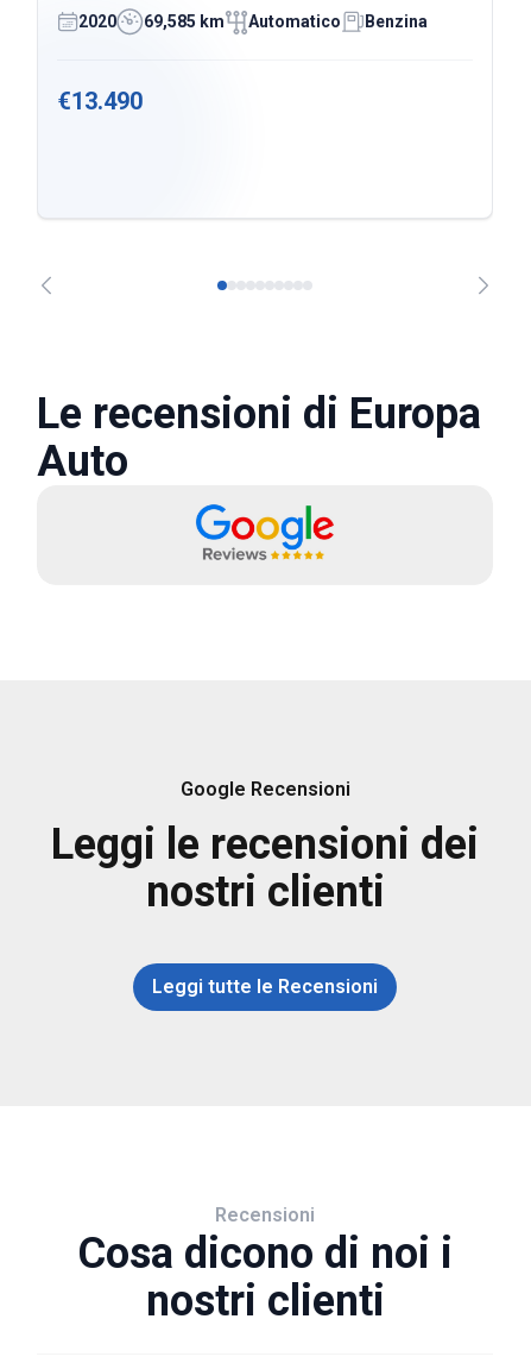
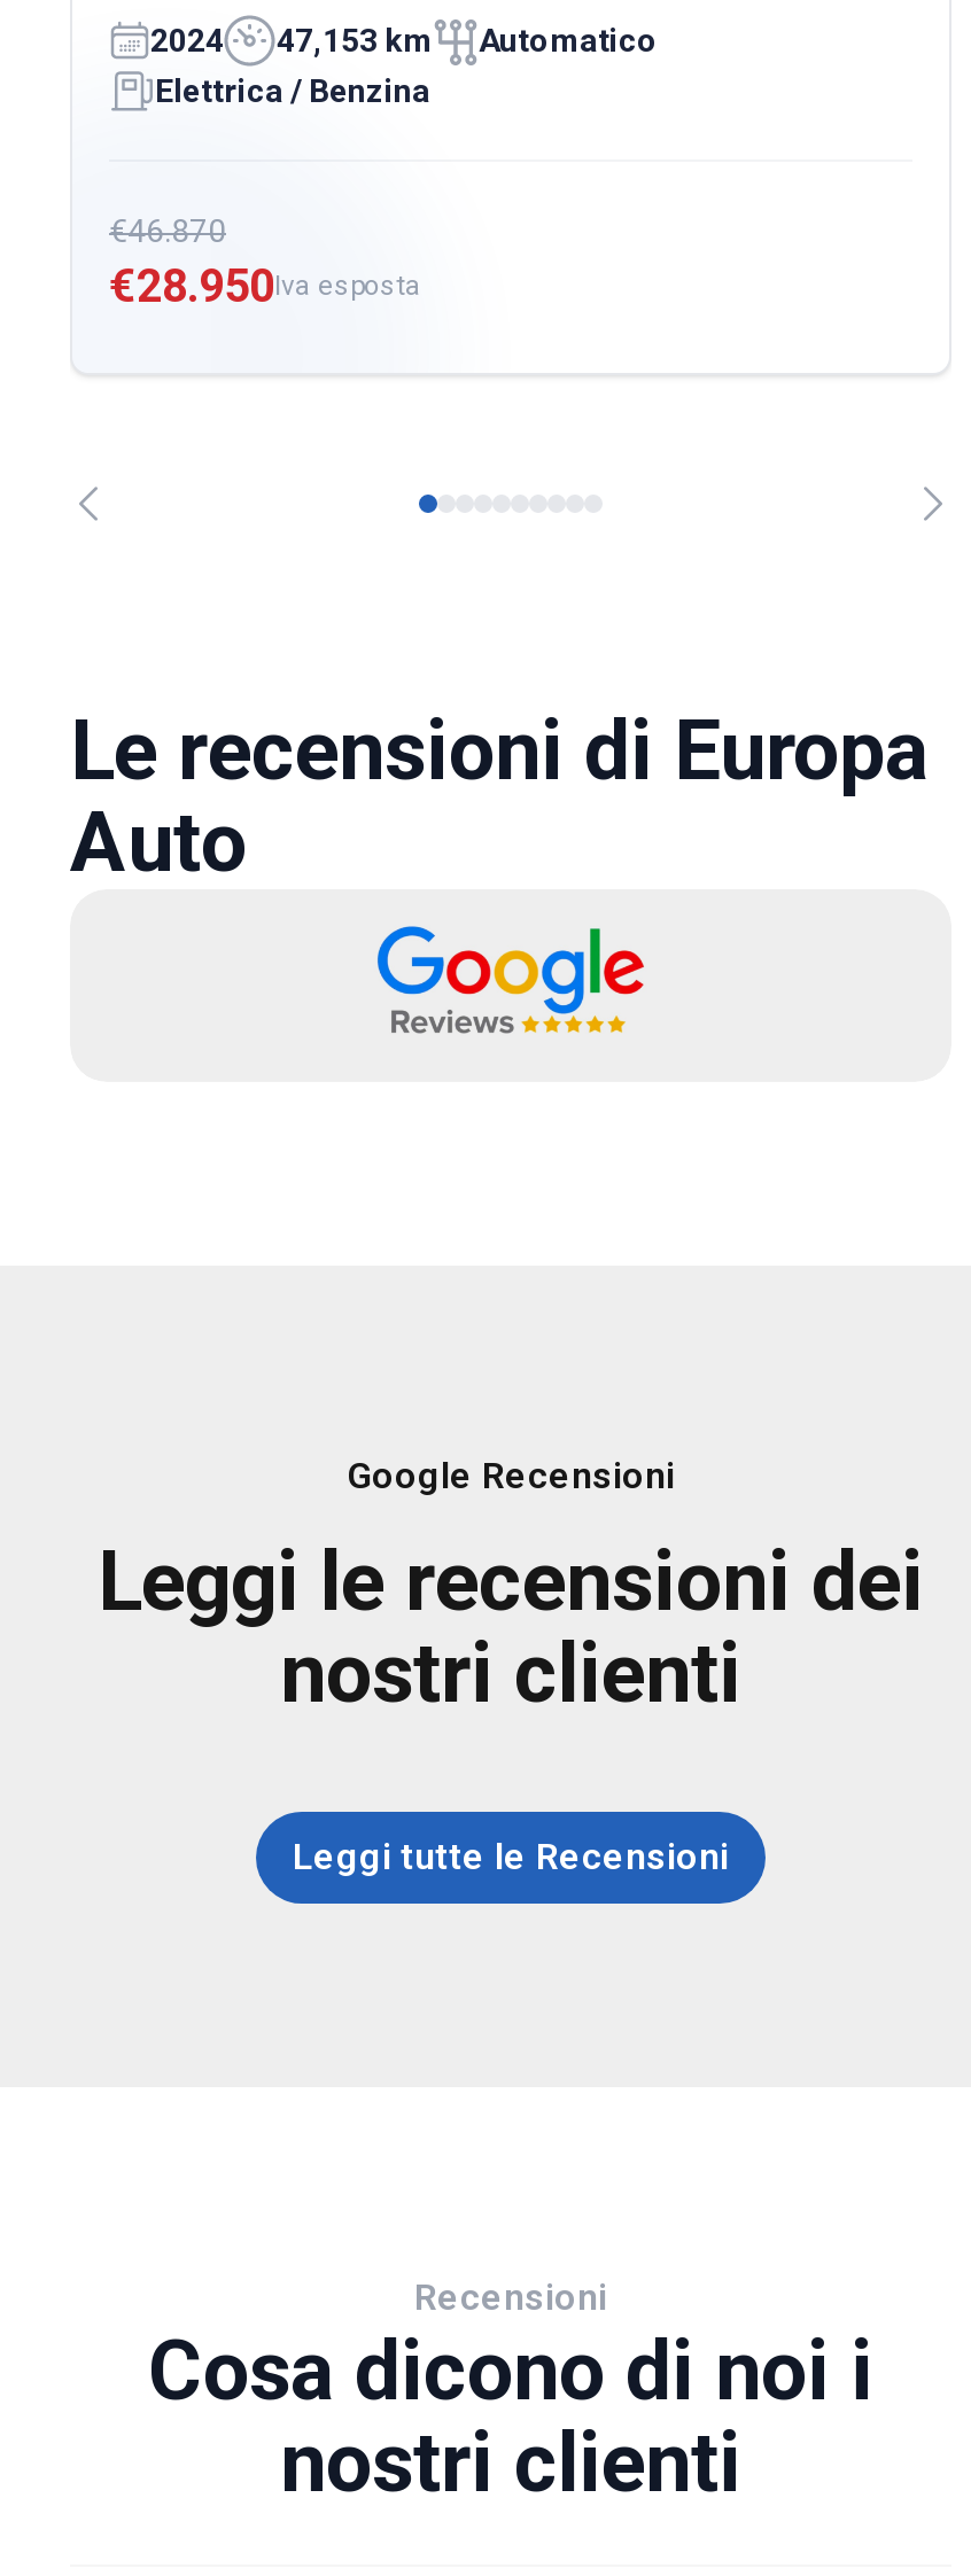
- 2020
- 69,585 km
+ 2024
+ 47,153 km

- Benzina
+ Elettrica / Benzina

- €13.490
+ €46.870
+ €28.950Iva esposta
